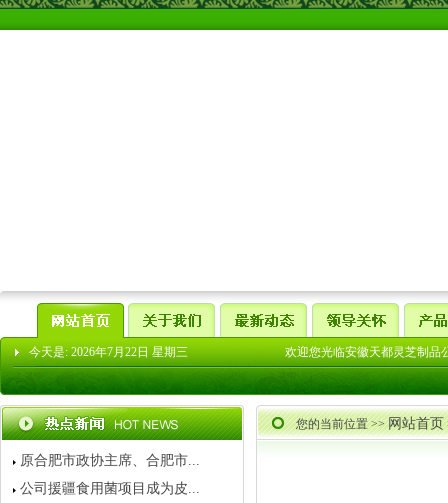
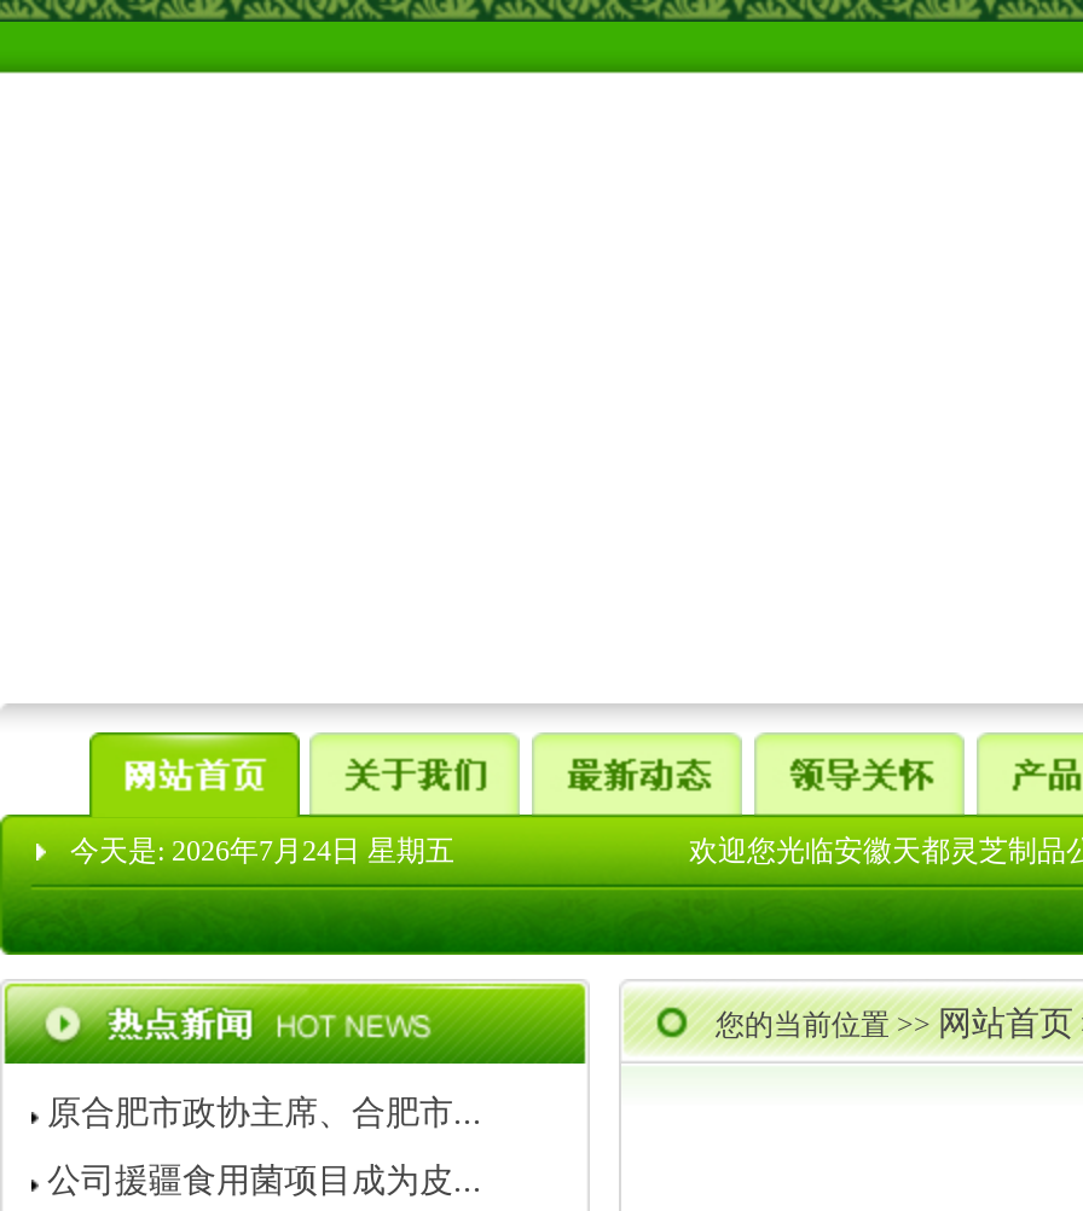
- 今天是: 2026年7月22日 星期三
+ 今天是: 2026年7月24日 星期五
